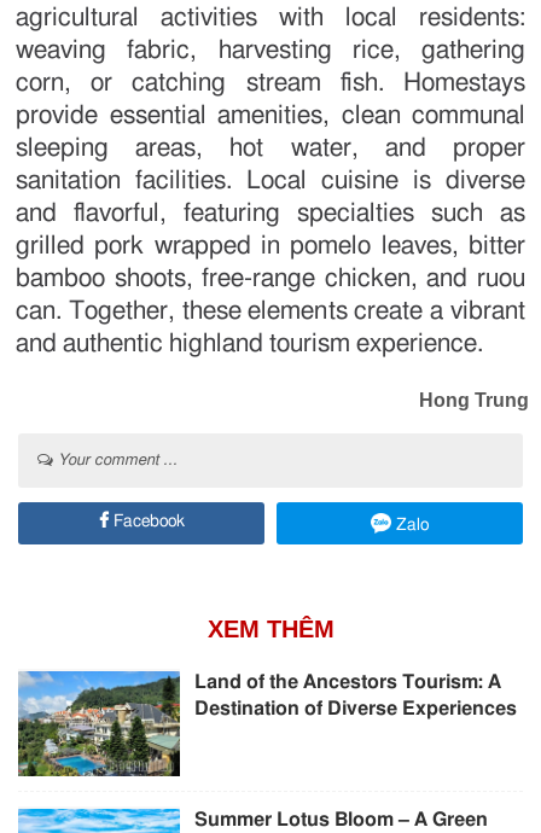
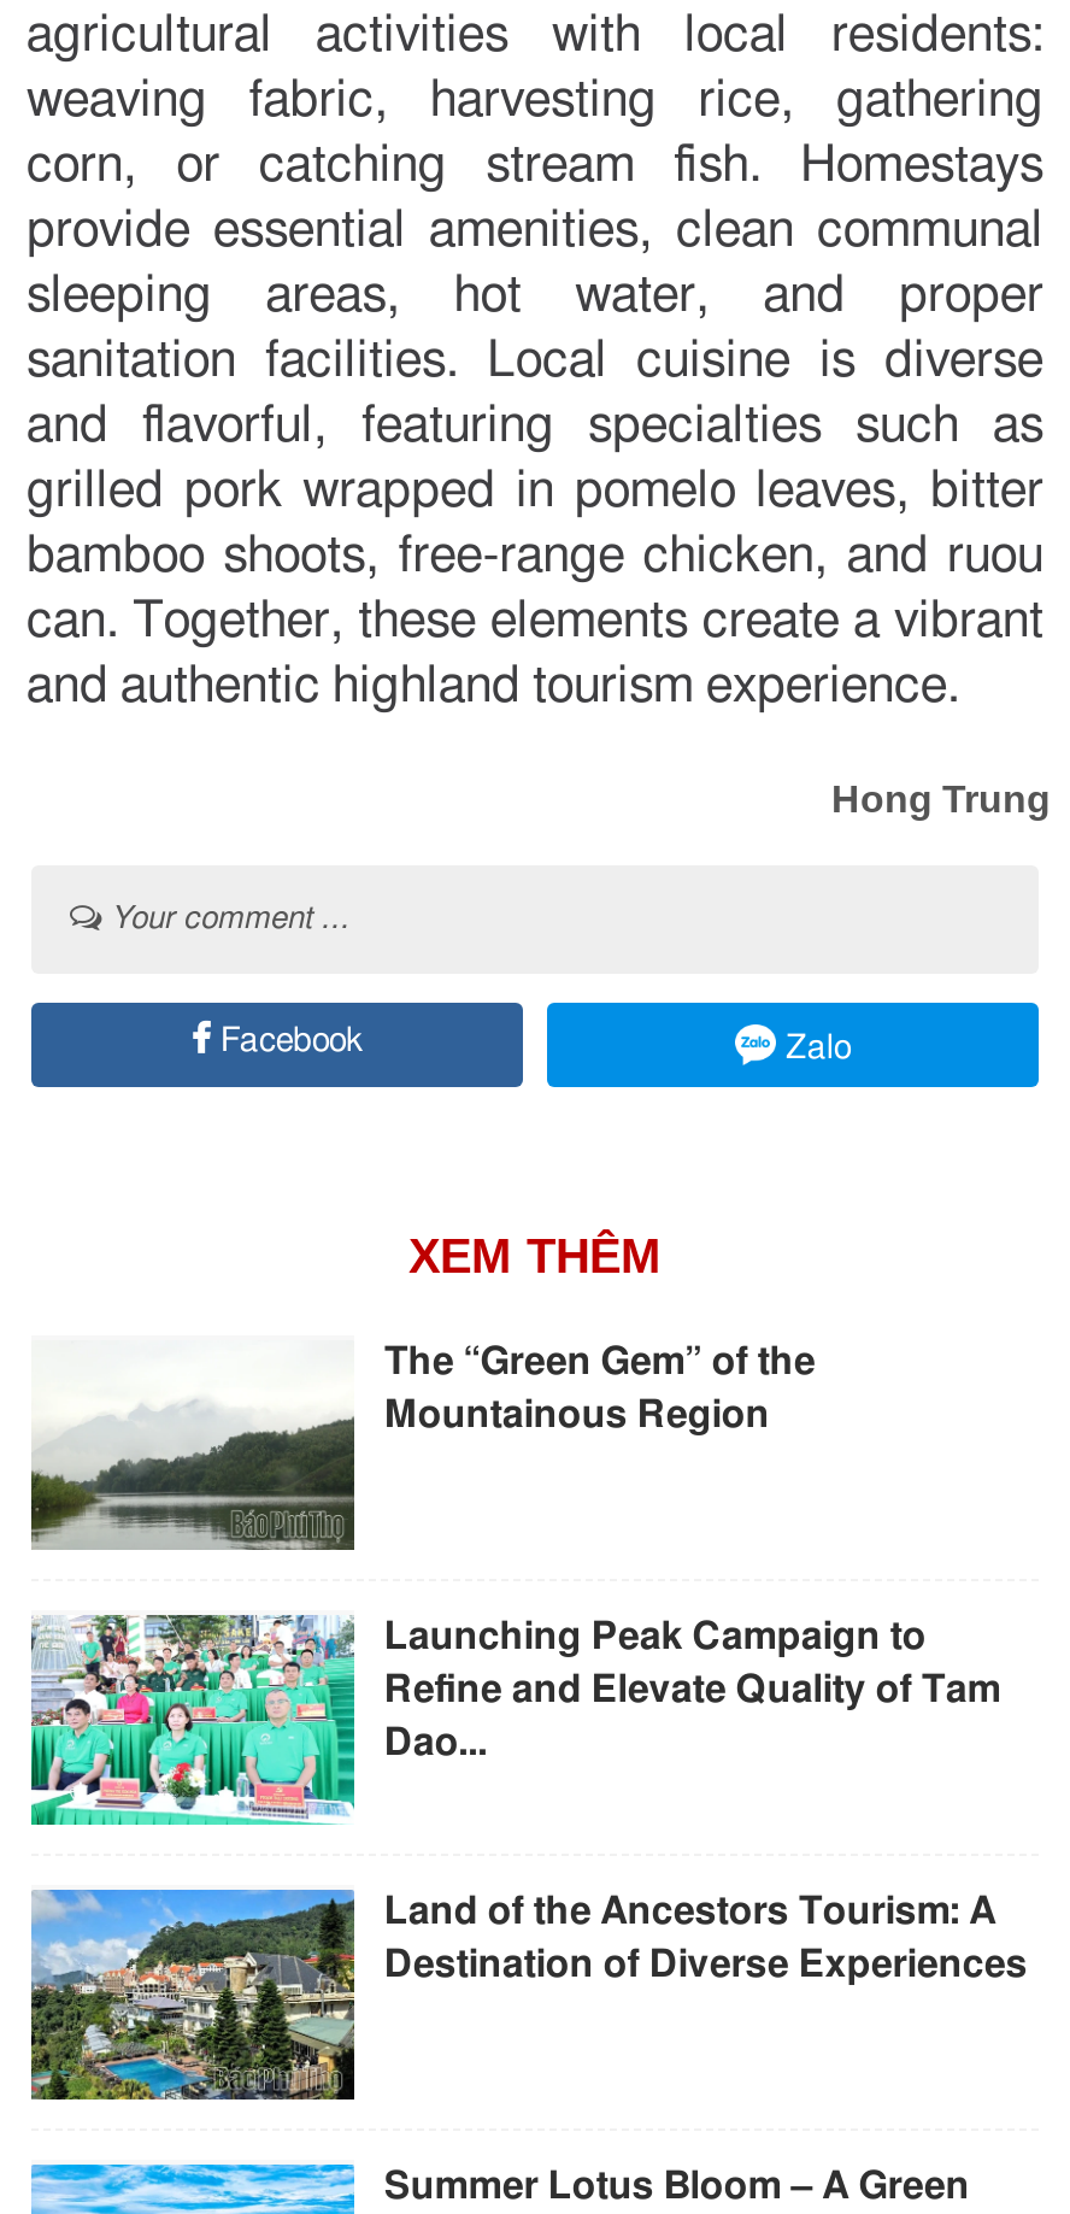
+ [image]
+ Launching Peak Campaign to
+ Refine and Elevate Quality of Tam
+ Dao...

+ [image]
+ The “Green Gem” of the
+ Mountainous Region
